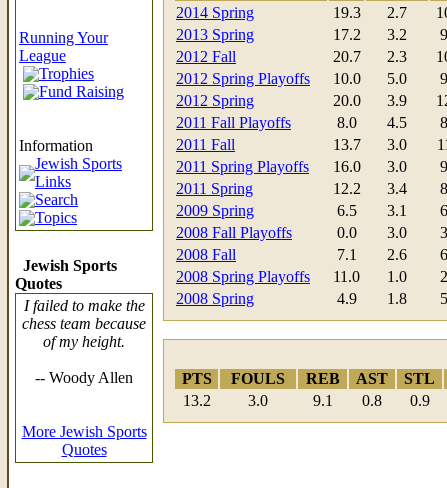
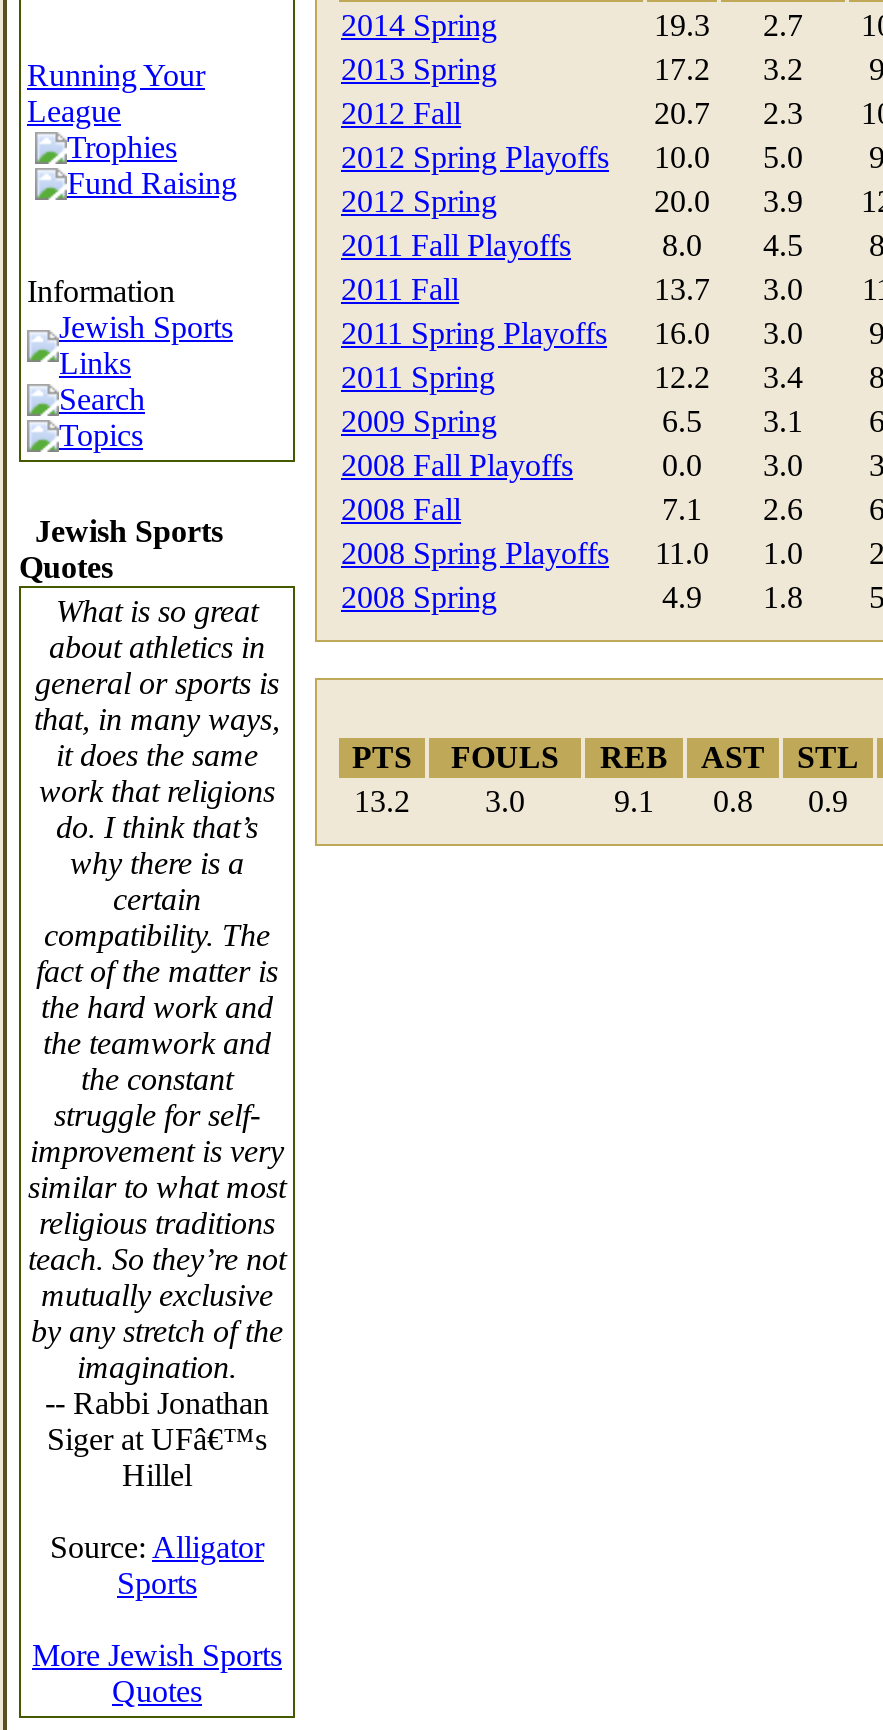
- I failed to make the
- chess team because
- of my height.
+ What is so great
+ about athletics in
+ general or sports is
+ that, in many ways,
+ it does the same
+ work that religions
+ do. I think that’s
+ why there is a
+ certain
+ compatibility. The
+ fact of the matter is
+ the hard work and
+ the teamwork and
+ the constant
+ struggle for self-
+ improvement is very
+ similar to what most
+ religious traditions
+ teach. So they’re not
+ mutually exclusive
+ by any stretch of the
+ imagination.
+ -- Rabbi Jonathan
+ Siger at UFâ€™s
+ Hillel

- -- Woody Allen
+ Source: Alligator
+ Sports
